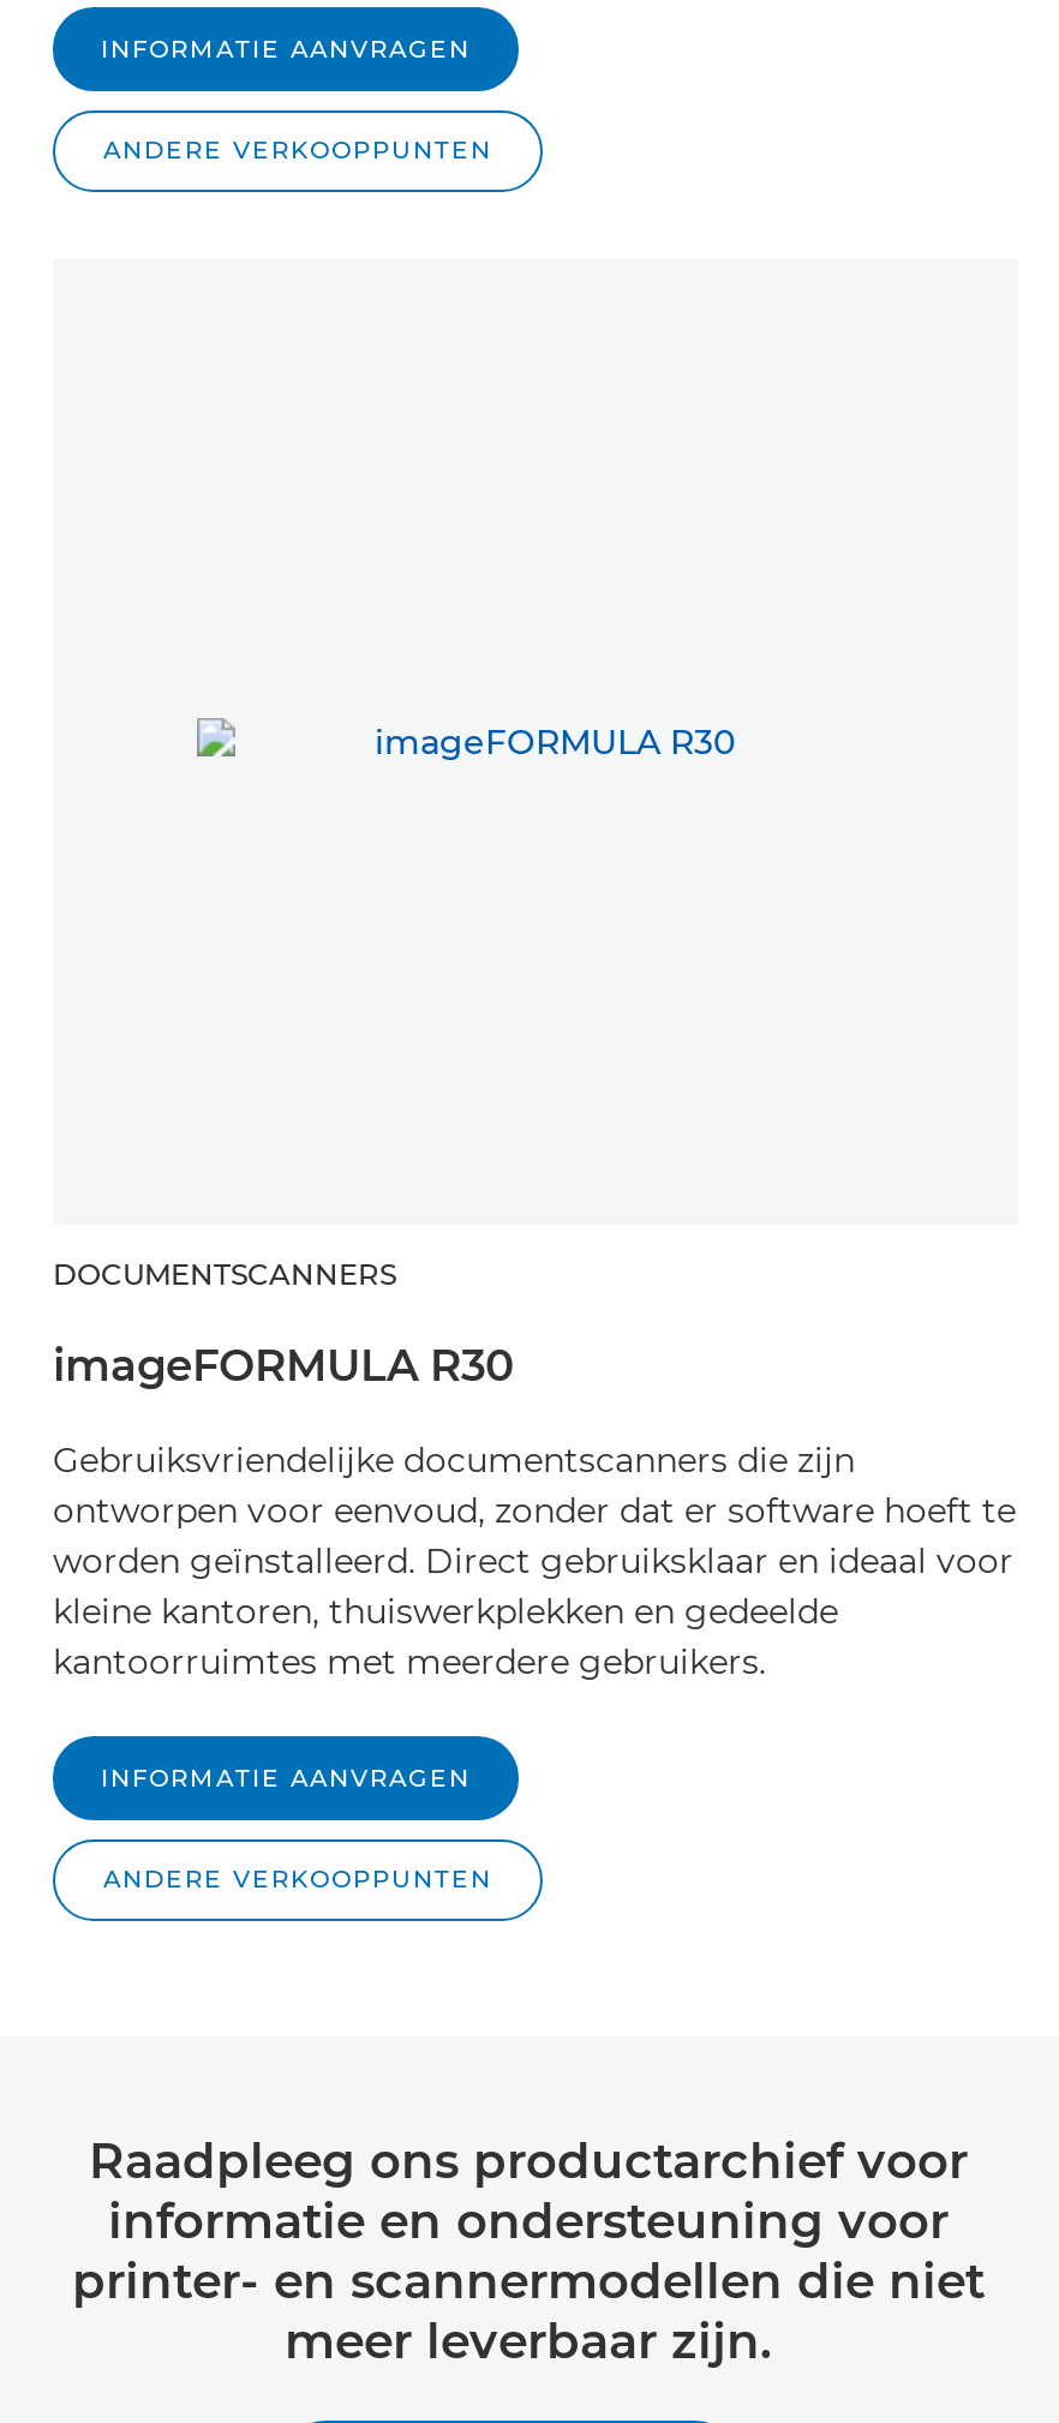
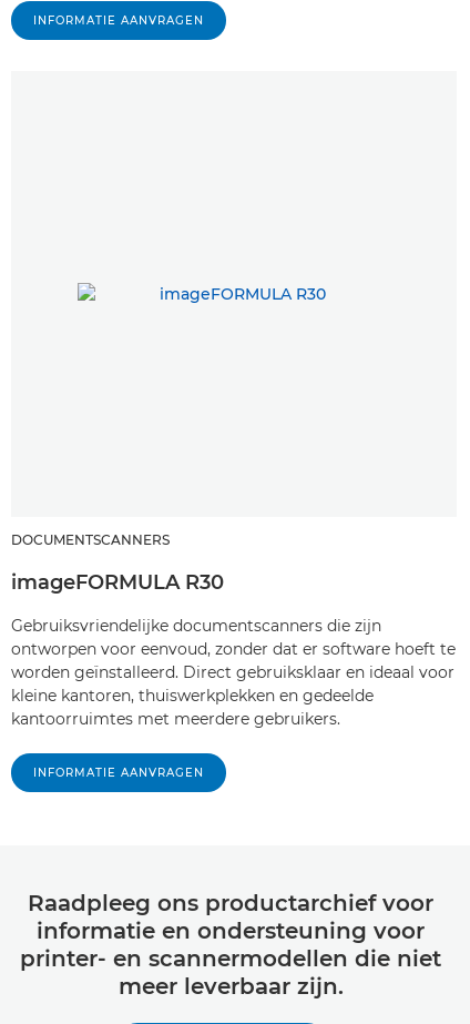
- ANDERE VERKOOPPUNTEN

- ANDERE VERKOOPPUNTEN
